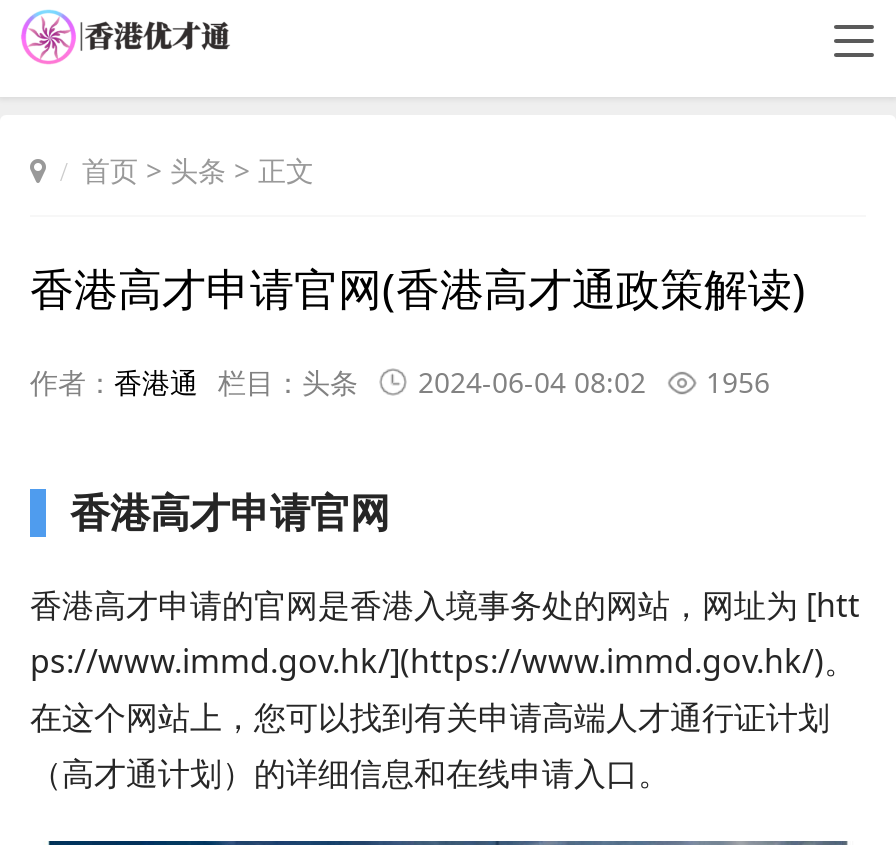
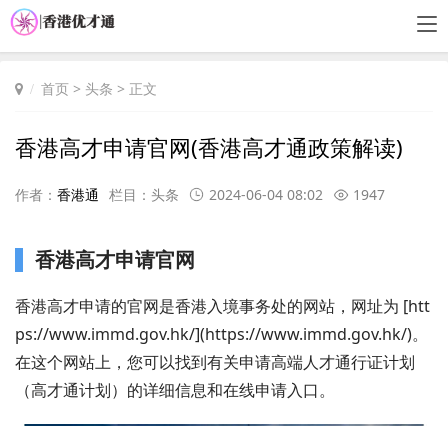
- 作者：香港通 栏目：头条 2024-06-04 08:02 1956
+ 作者：香港通 栏目：头条 2024-06-04 08:02 1947
